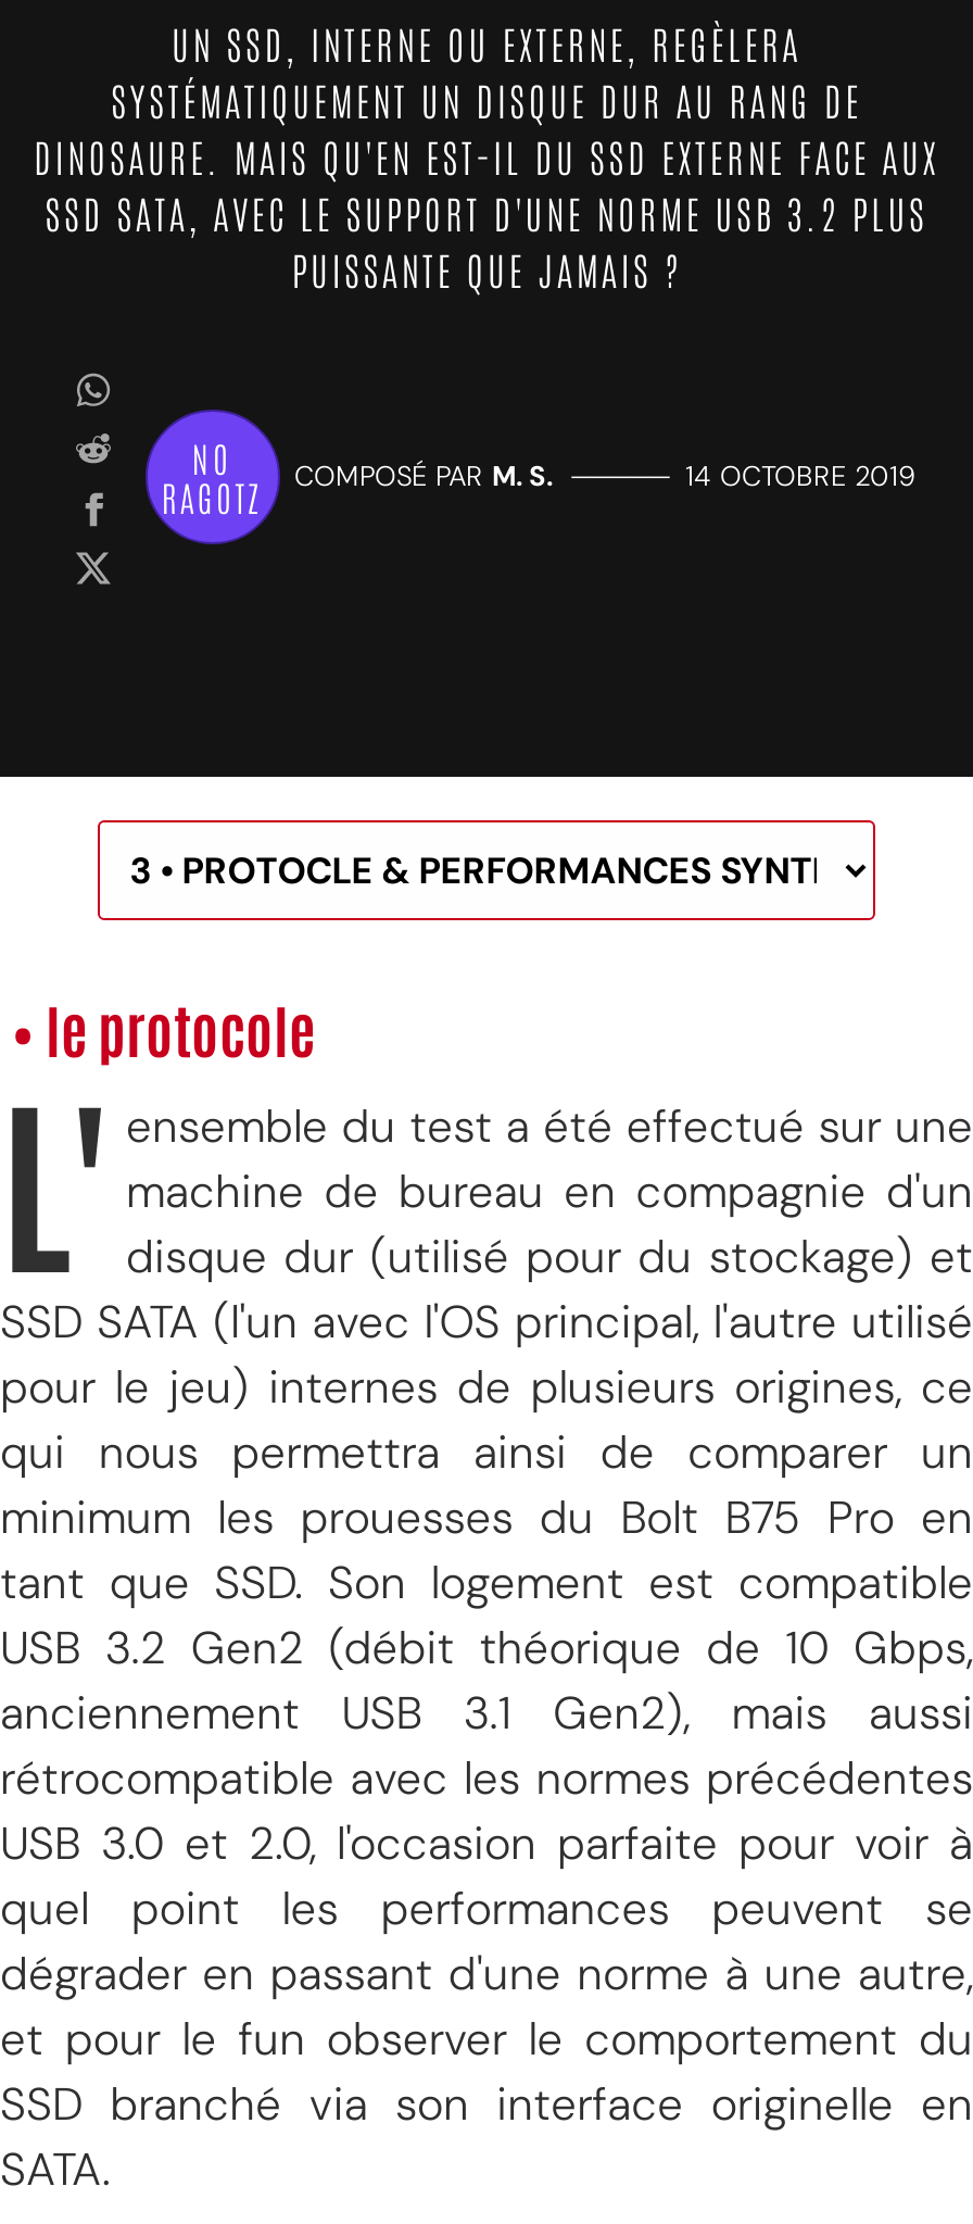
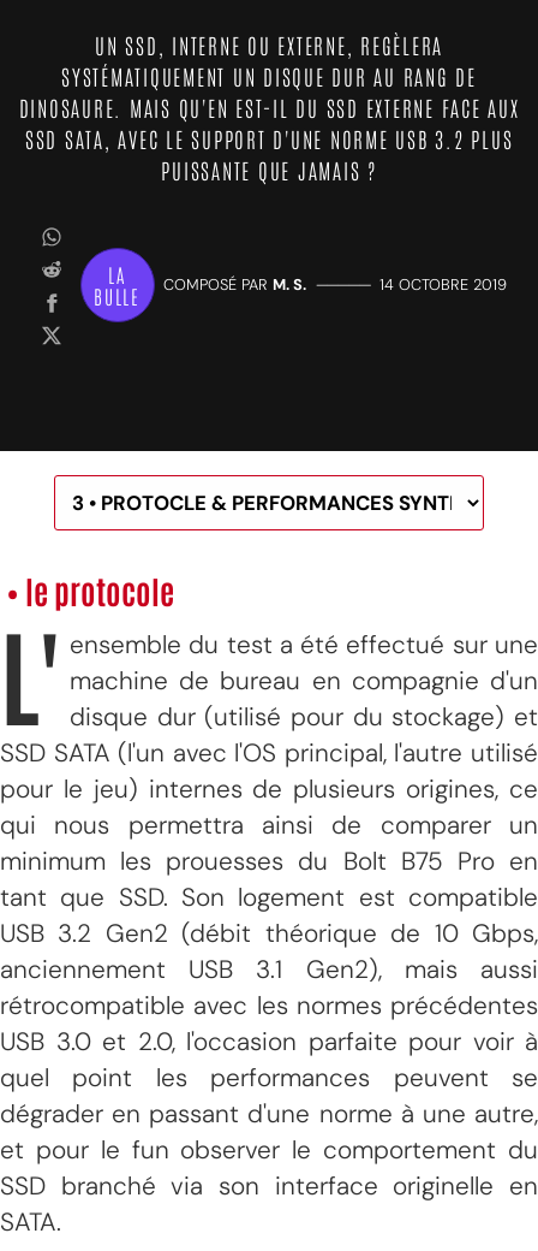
- NO
- RAGOTZ
+ LA
+ BULLE
